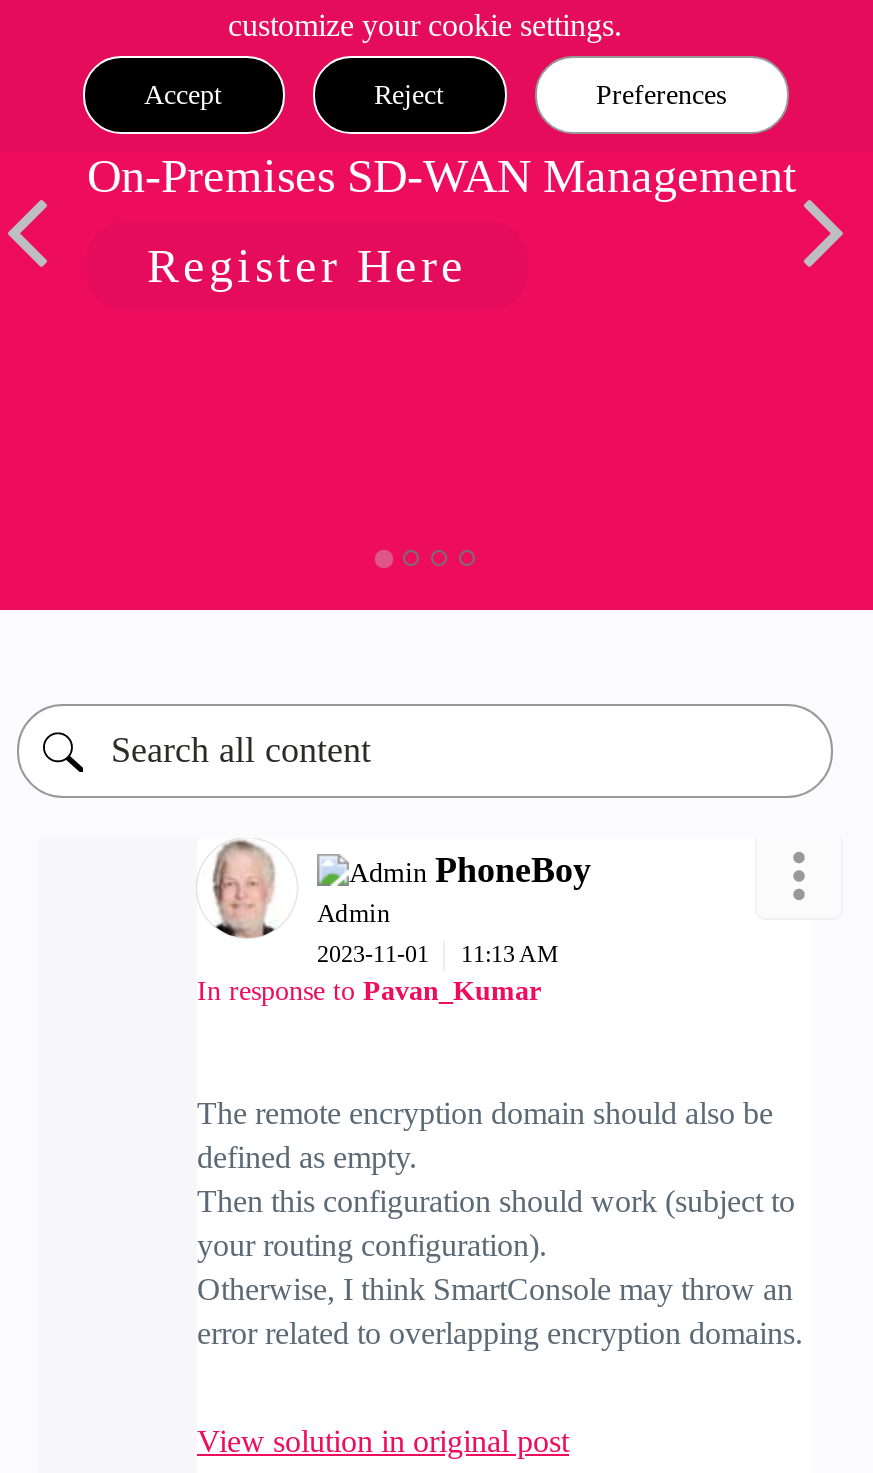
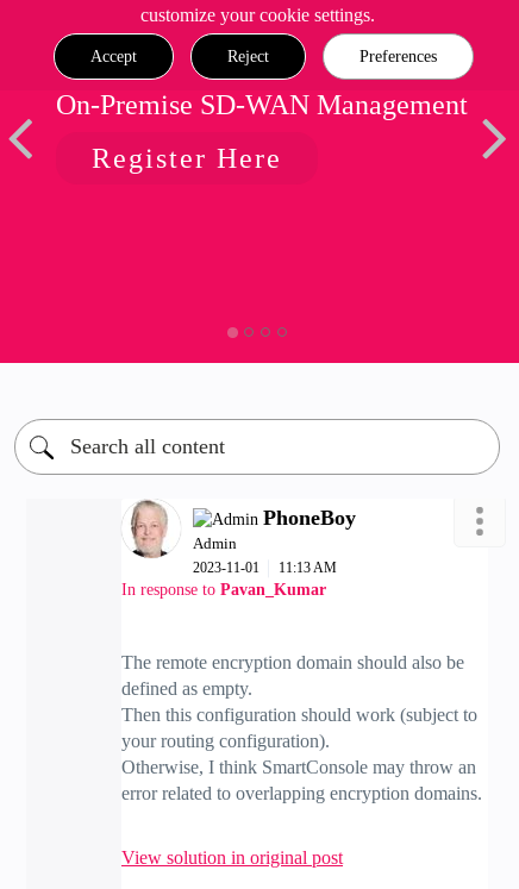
- On-Premises SD-WAN Management
+ On-Premise SD-WAN Management
